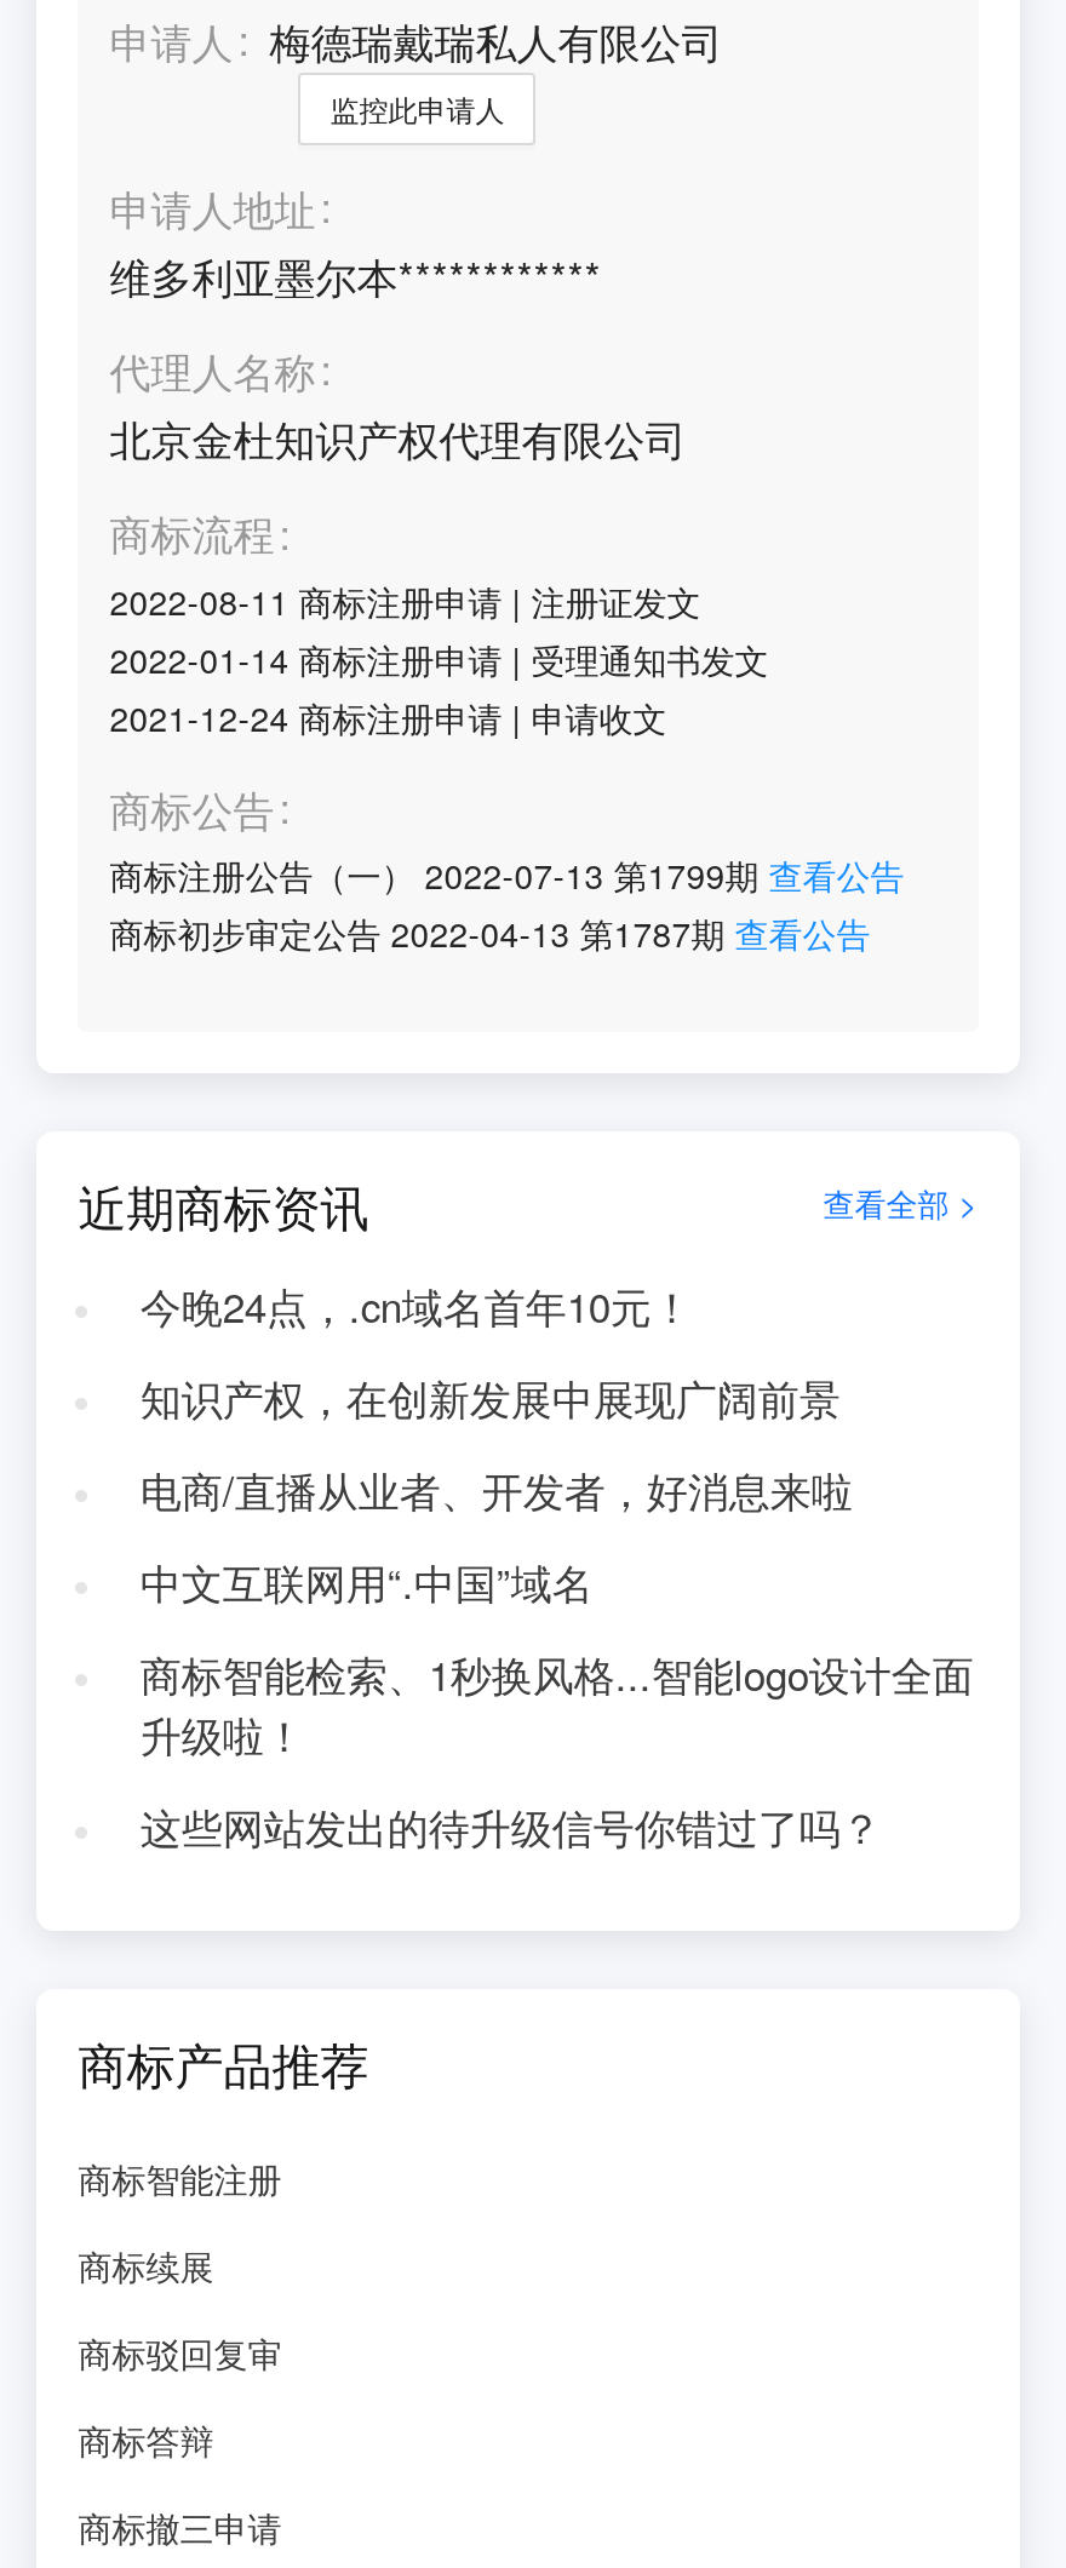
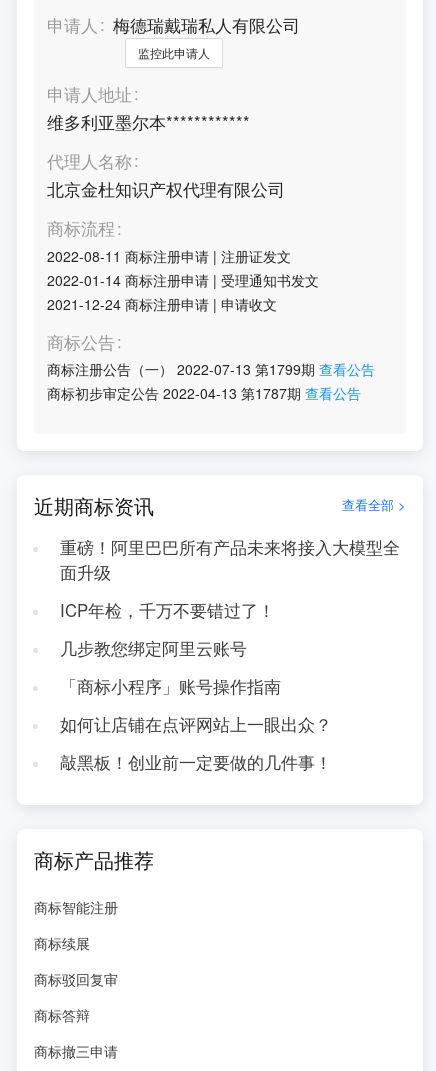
- 今晚24点，.cn域名首年10元！
+ 重磅！阿里巴巴所有产品未来将接入大模型全
+ 面升级

- 知识产权，在创新发展中展现广阔前景
+ ICP年检，千万不要错过了！

- 电商/直播从业者、开发者，好消息来啦
+ 几步教您绑定阿里云账号

- 中文互联网用“.中国”域名
+ 「商标小程序」账号操作指南

- 商标智能检索、1秒换风格...智能logo设计全面
- 升级啦！
+ 如何让店铺在点评网站上一眼出众？

- 这些网站发出的待升级信号你错过了吗？
+ 敲黑板！创业前一定要做的几件事！
